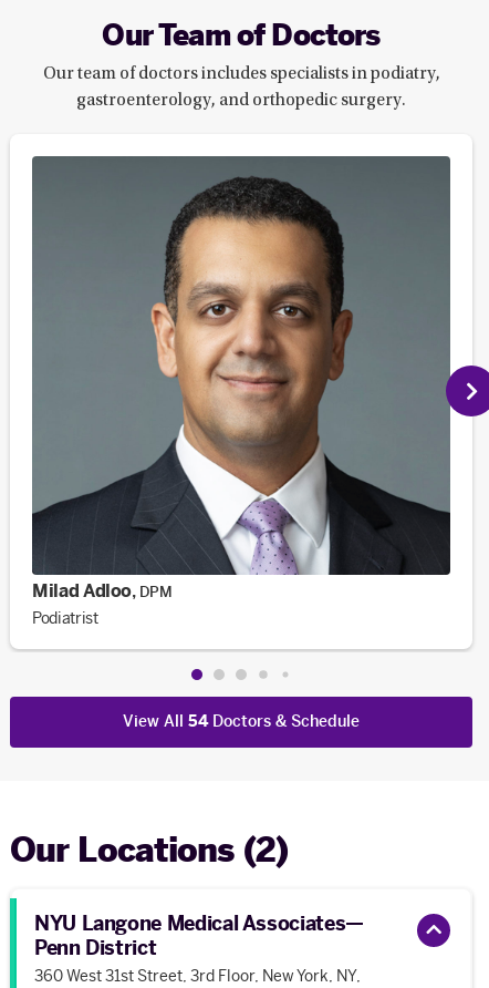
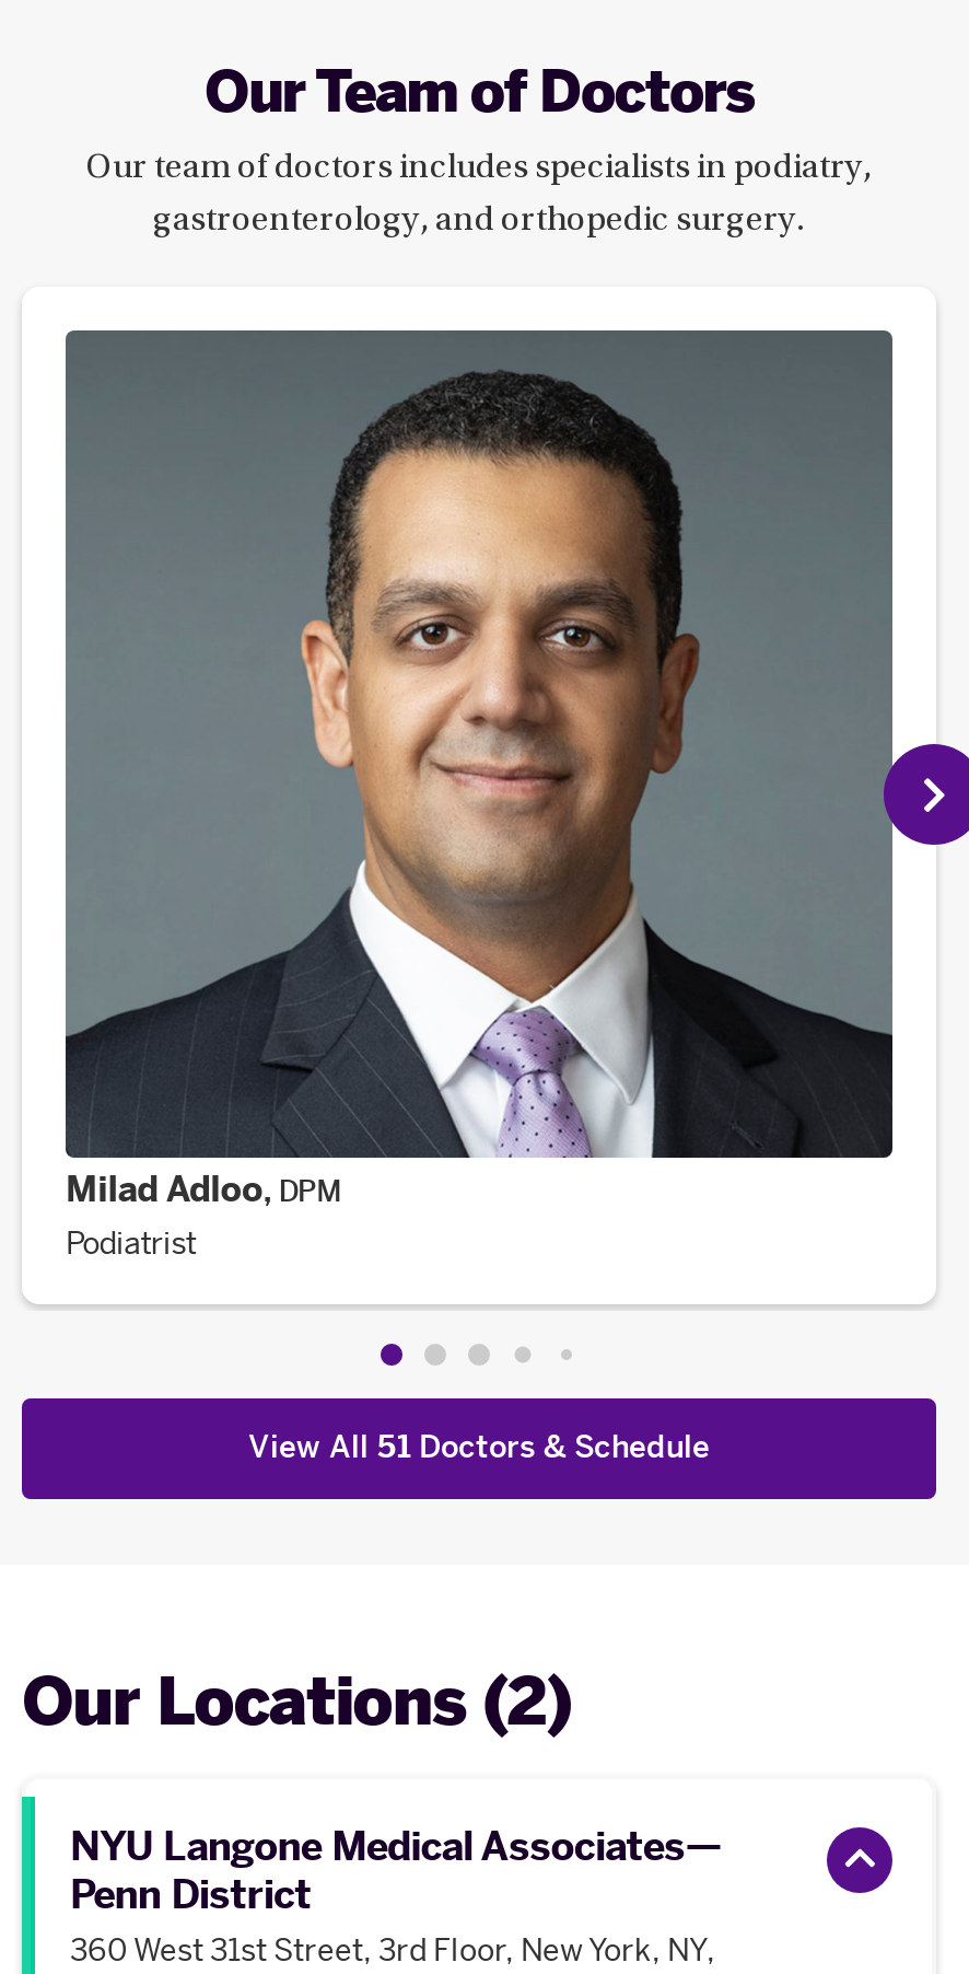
- View All 54 Doctors & Schedule
+ View All 51 Doctors & Schedule
